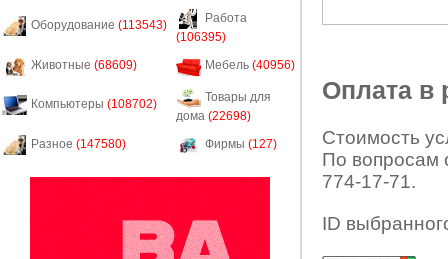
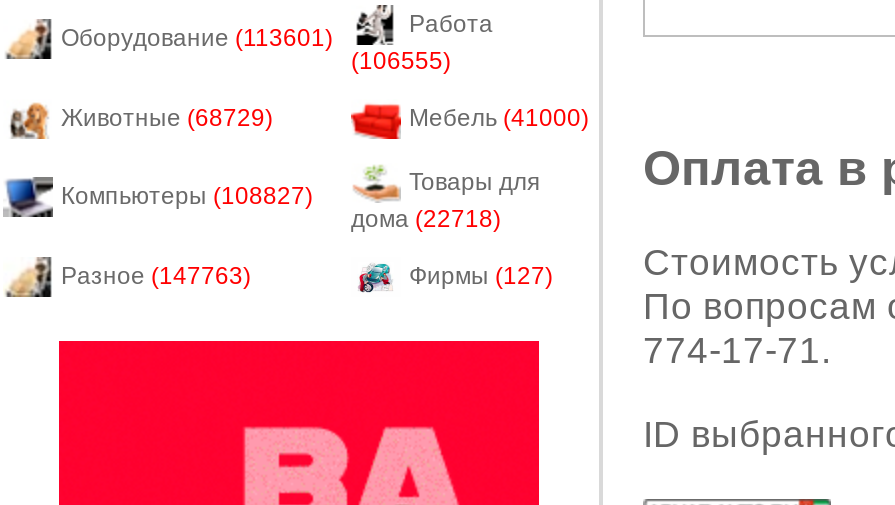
- Оборудование (113543)
+ Оборудование (113601)

- (106395)
+ (106555)

- Животные (68609)
+ Животные (68729)

- Мебель (40956)
+ Мебель (41000)

- Компьютеры (108702)
+ Компьютеры (108827)

- дома (22698)
+ дома (22718)

- Разное (147580)
+ Разное (147763)
